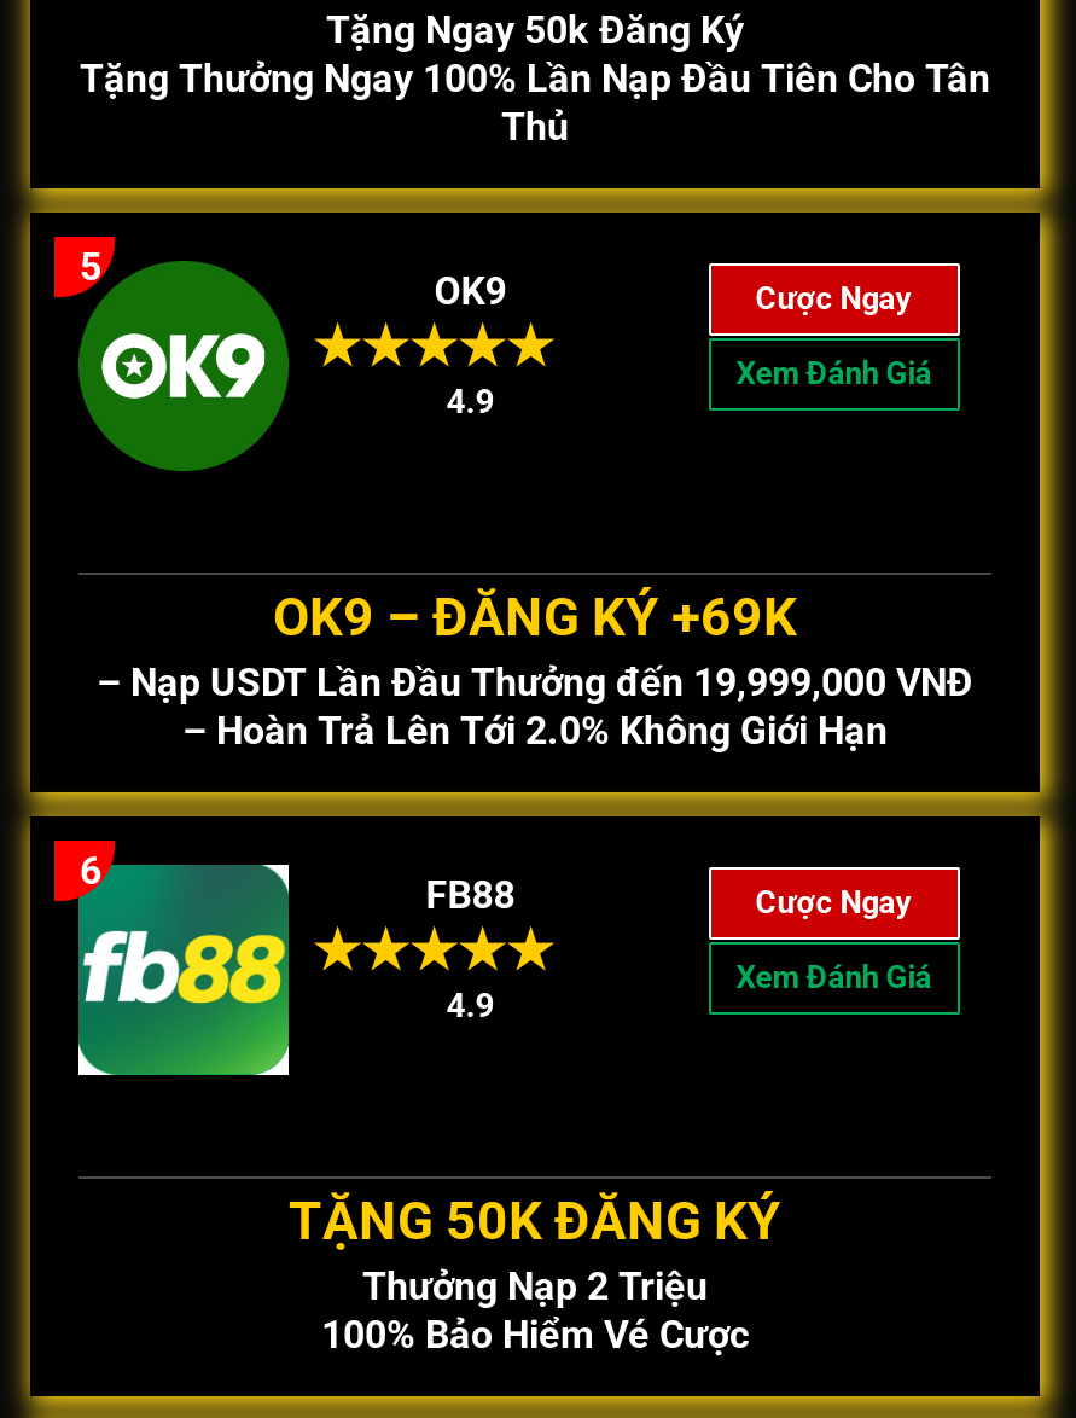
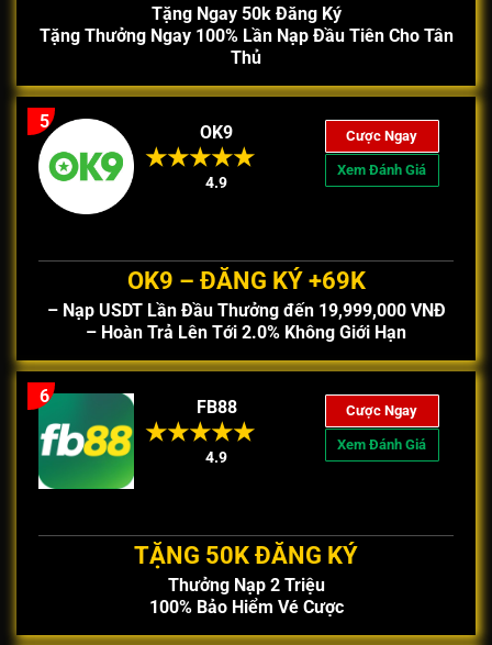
- [image]
+ [image]
